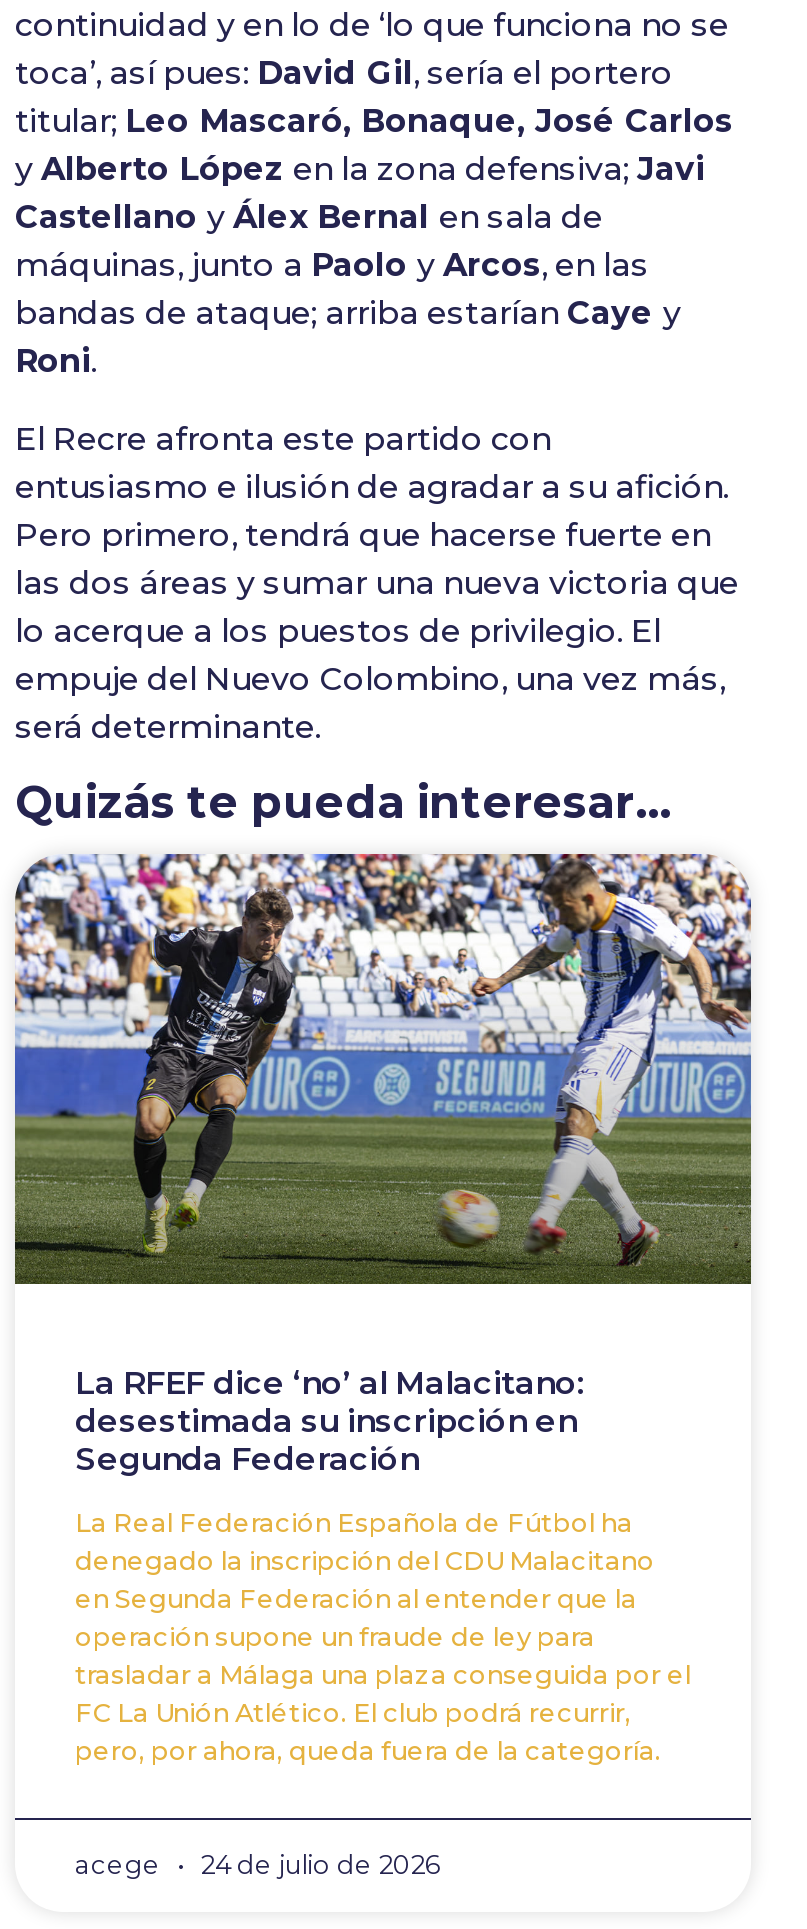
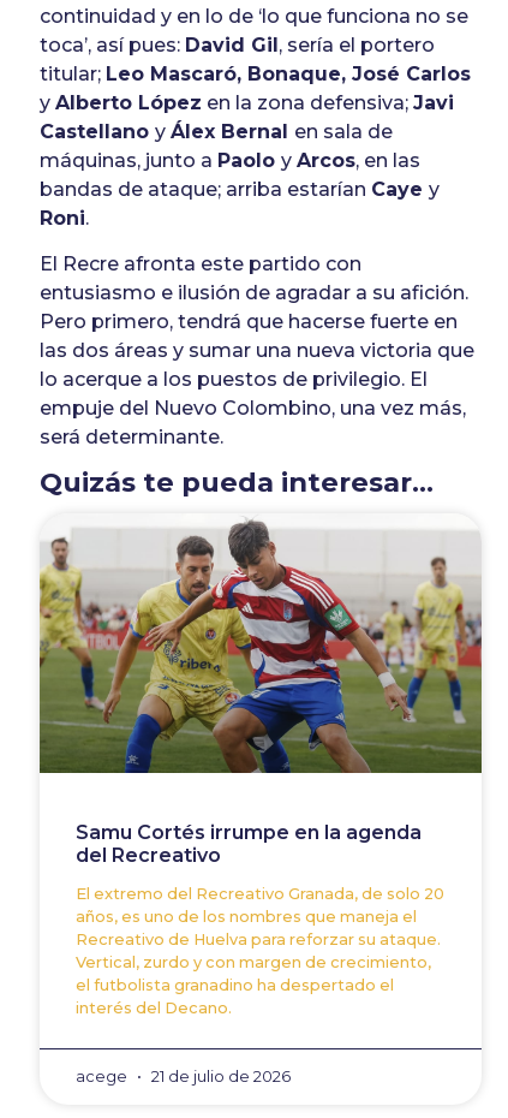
- [image]
+ [image]

- La RFEF dice ‘no’ al Malacitano:
- desestimada su inscripción en
- Segunda Federación
+ Samu Cortés irrumpe en la agenda
+ del Recreativo

- La Real Federación Española de Fútbol ha
- denegado la inscripción del CDU Malacitano
- en Segunda Federación al entender que la
- operación supone un fraude de ley para
- trasladar a Málaga una plaza conseguida por el
- FC La Unión Atlético. El club podrá recurrir,
- pero, por ahora, queda fuera de la categoría.
+ El extremo del Recreativo Granada, de solo 20
+ años, es uno de los nombres que maneja el
+ Recreativo de Huelva para reforzar su ataque.
+ Vertical, zurdo y con margen de crecimiento,
+ el futbolista granadino ha despertado el
+ interés del Decano.

- acege 24 de julio de 2026
+ acege 21 de julio de 2026
